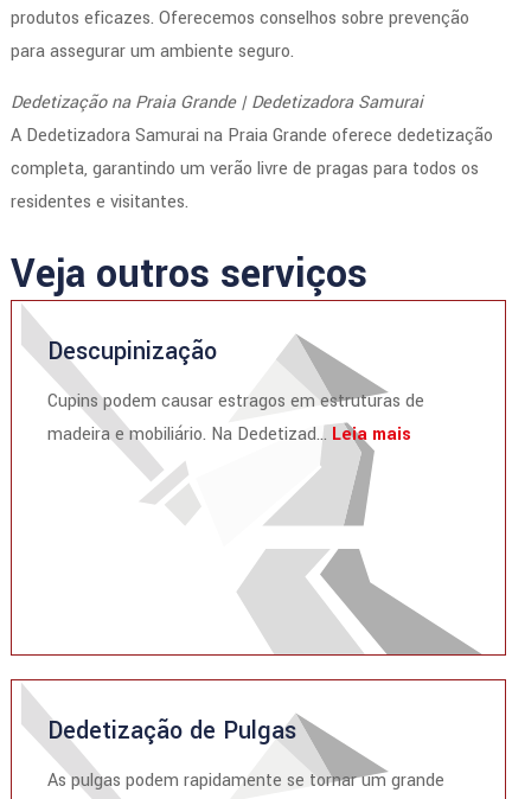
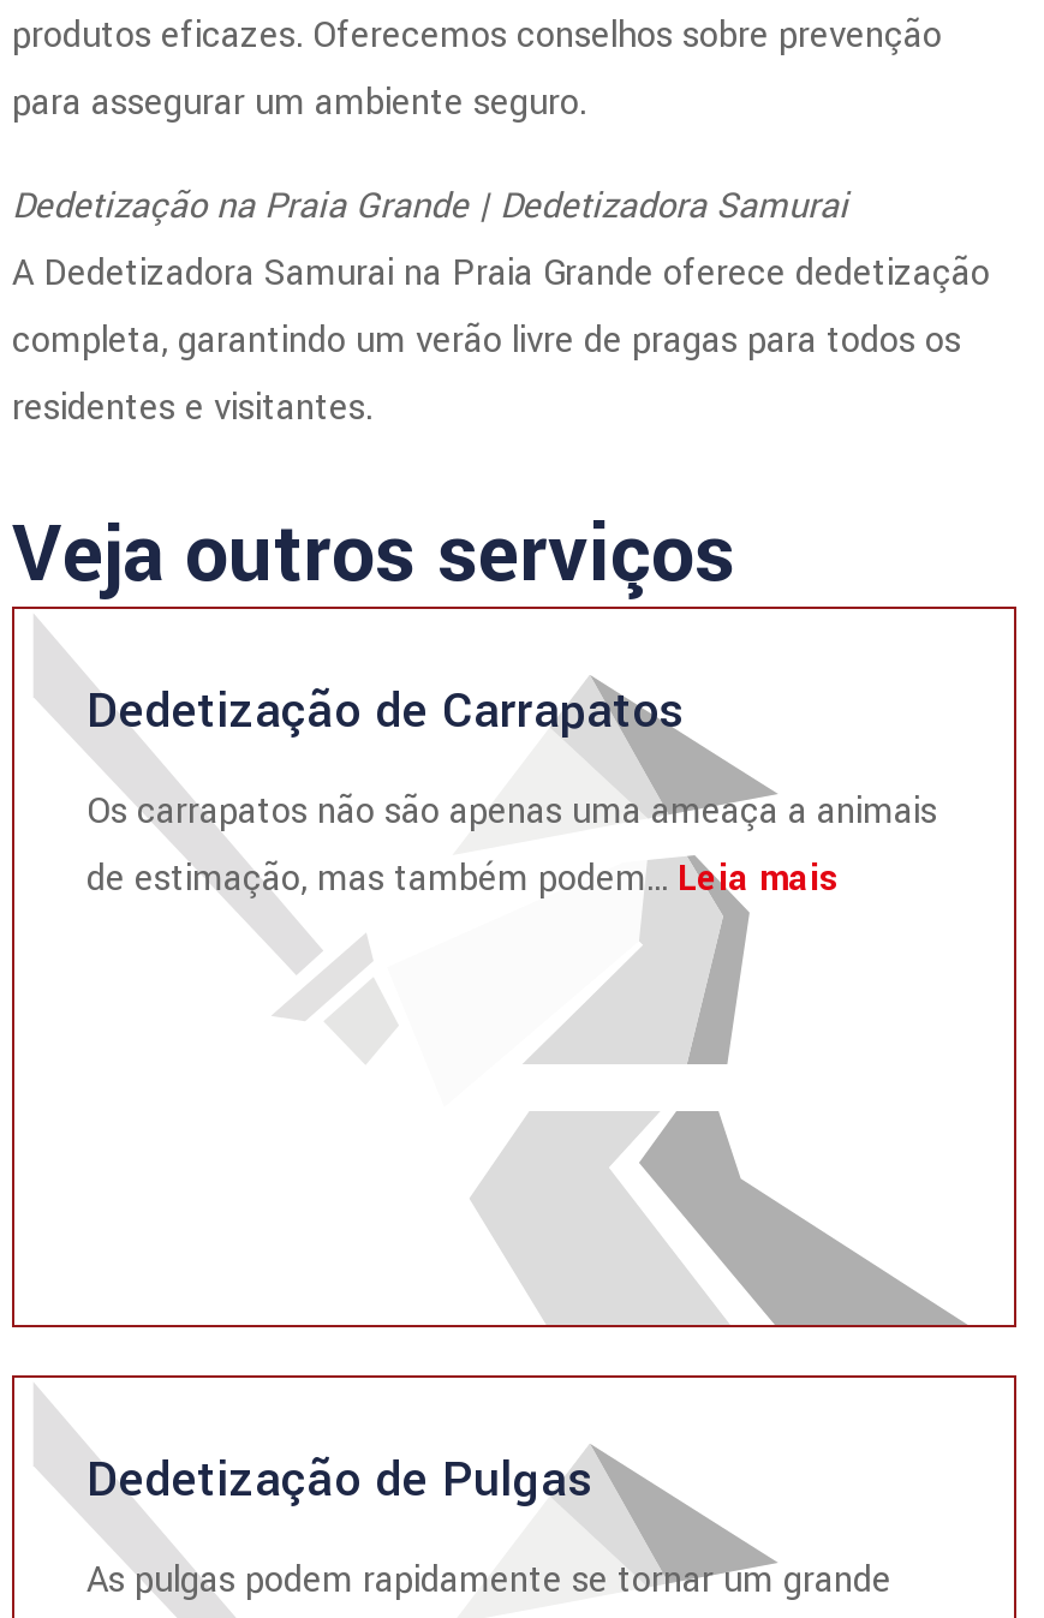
- Descupinização
+ Dedetização de Carrapatos

- Cupins podem causar estragos em estruturas de
- madeira e mobiliário. Na Dedetizad... Leia mais
+ Os carrapatos não são apenas uma ameaça a animais
+ de estimação, mas também podem... Leia mais
